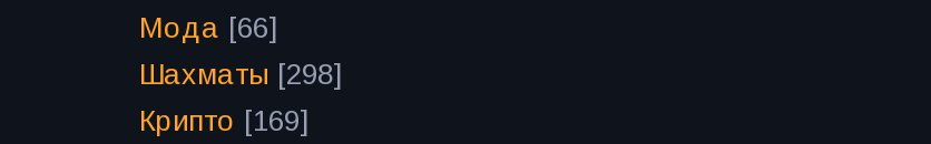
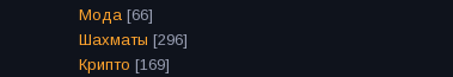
- Шахматы [298]
+ Шахматы [296]
